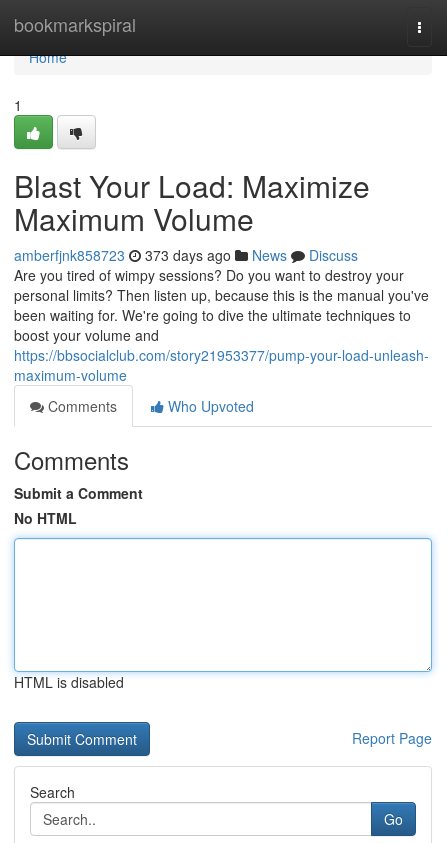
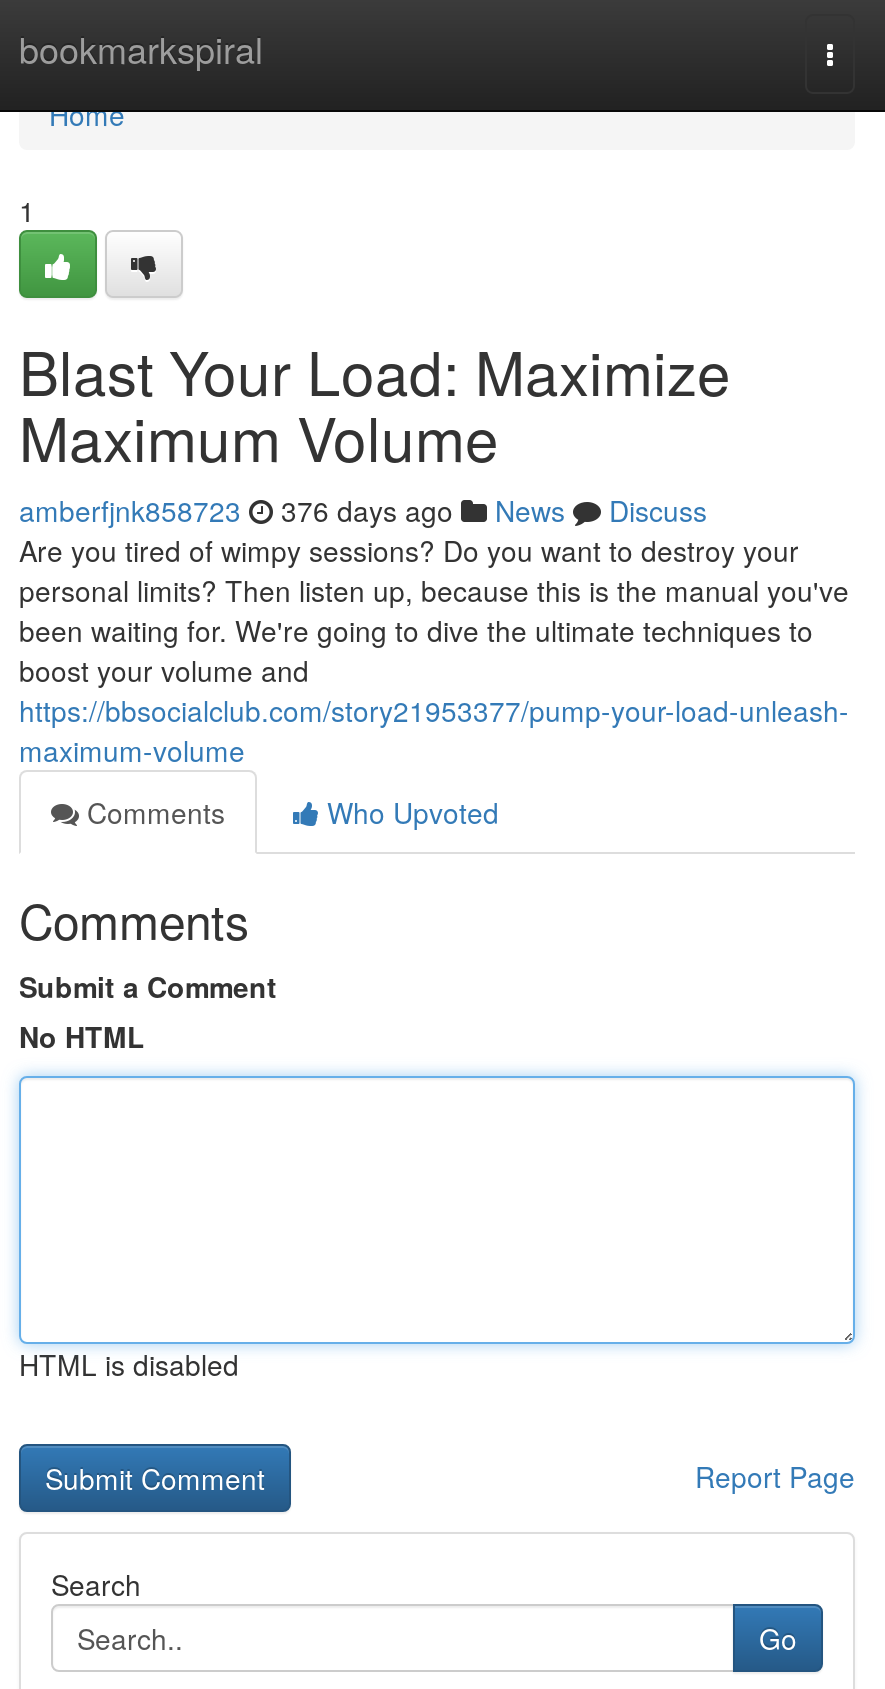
- amberfjnk858723 373 days ago News Discuss
+ amberfjnk858723 376 days ago News Discuss
